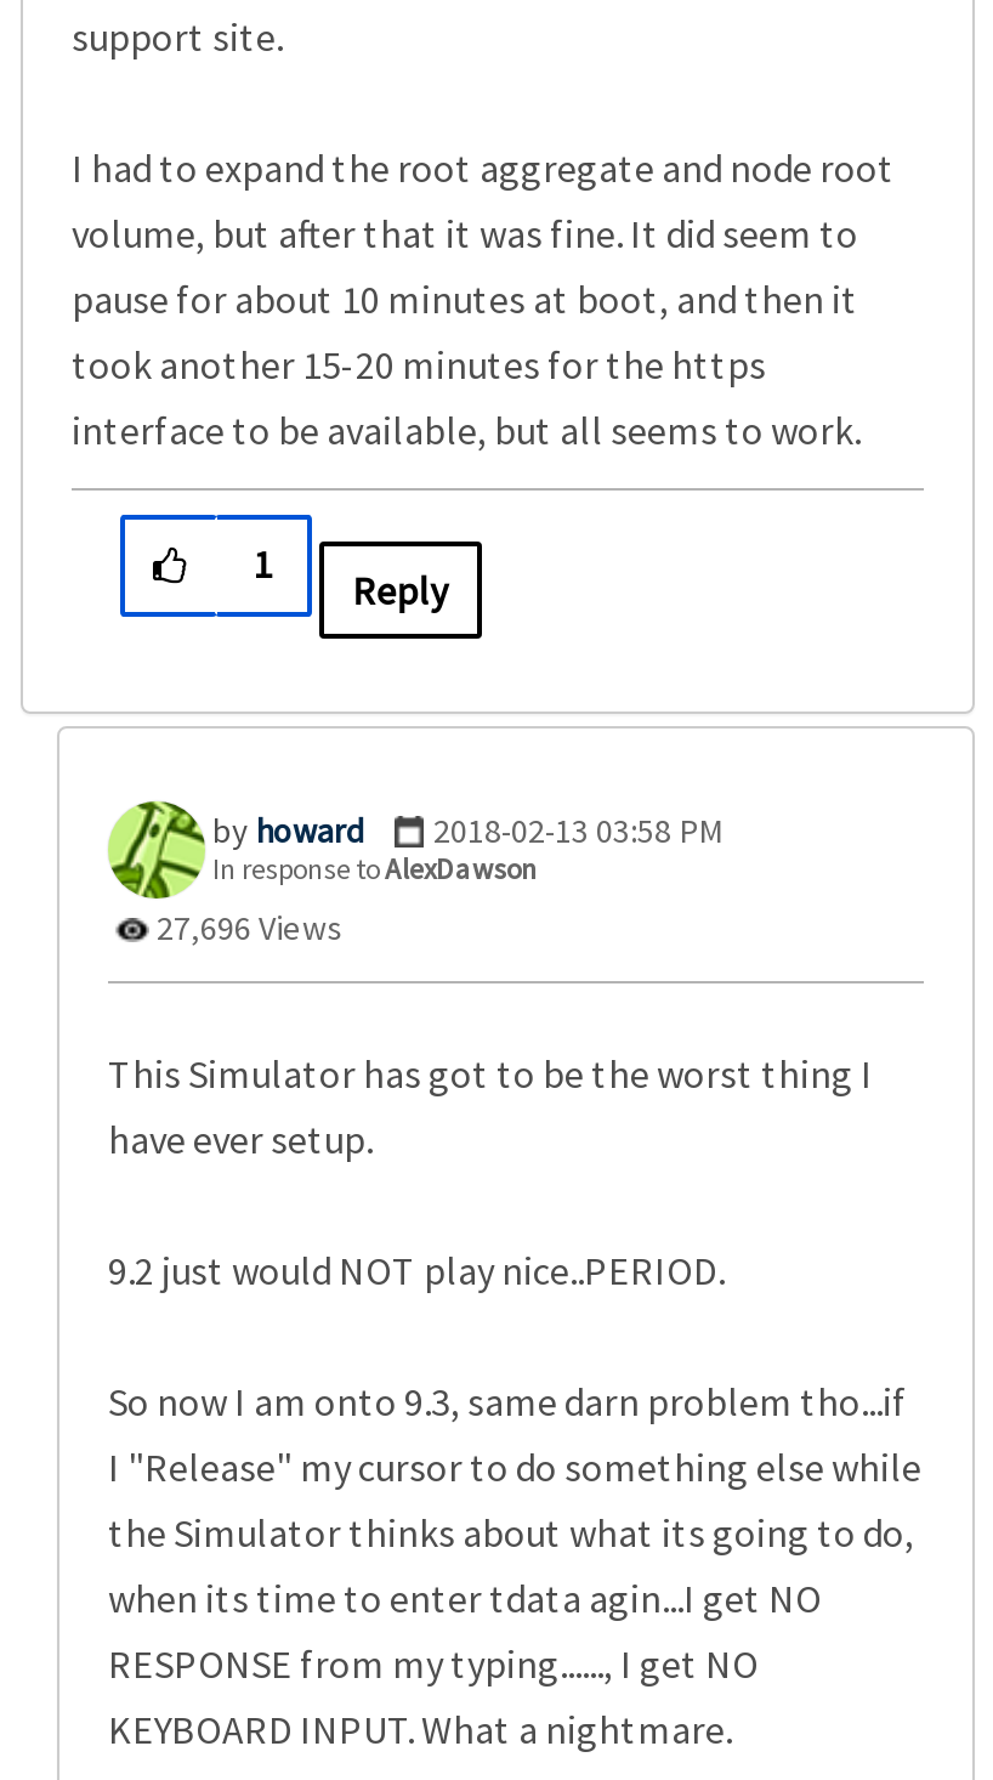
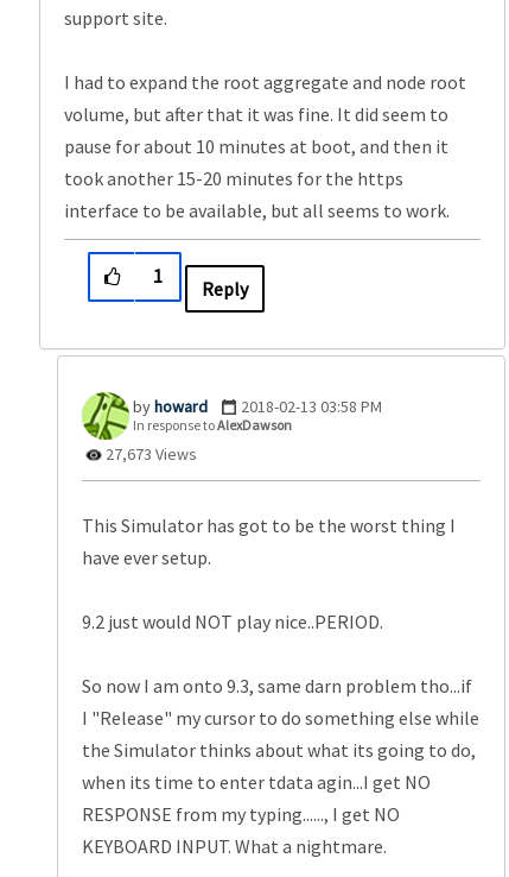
- 27,696 Views
+ 27,673 Views
